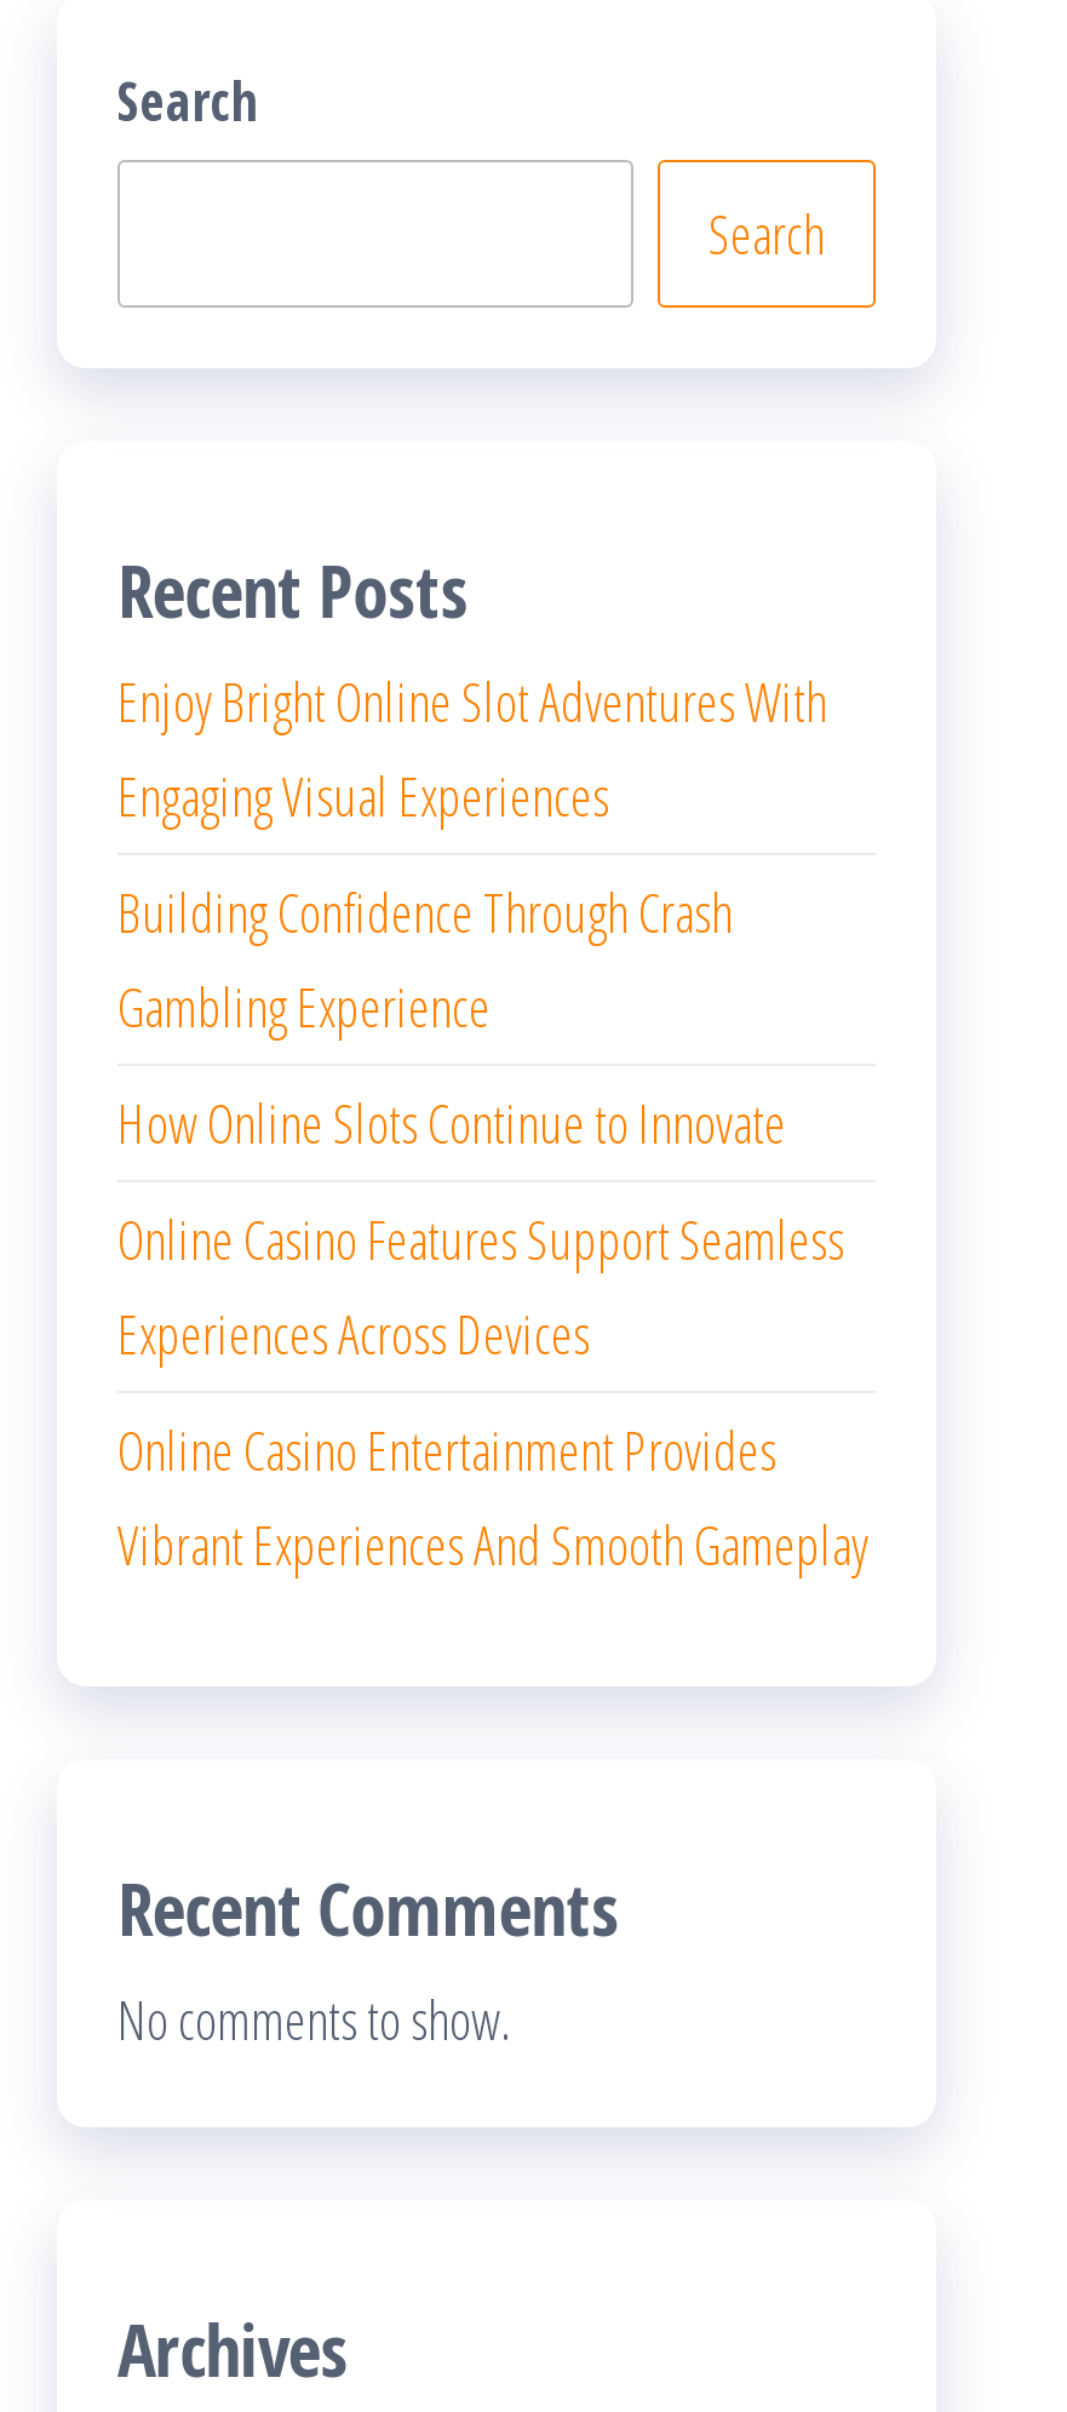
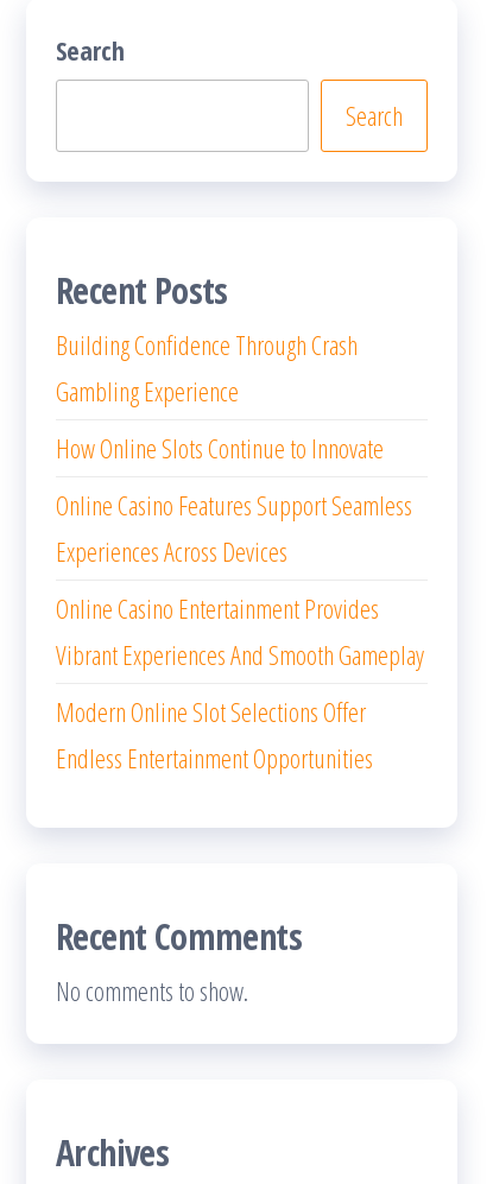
- Enjoy Bright Online Slot Adventures With
- Engaging Visual Experiences

moved up: Building Confidence Through Crash | Gambling Experience | How Online Slots Continue to Innovate | Online Casino Features Support Seamless | Experiences Across Devices | Online Casino Entertainment Provides | Vibrant Experiences And Smooth Gameplay

+ Modern Online Slot Selections Offer
+ Endless Entertainment Opportunities
